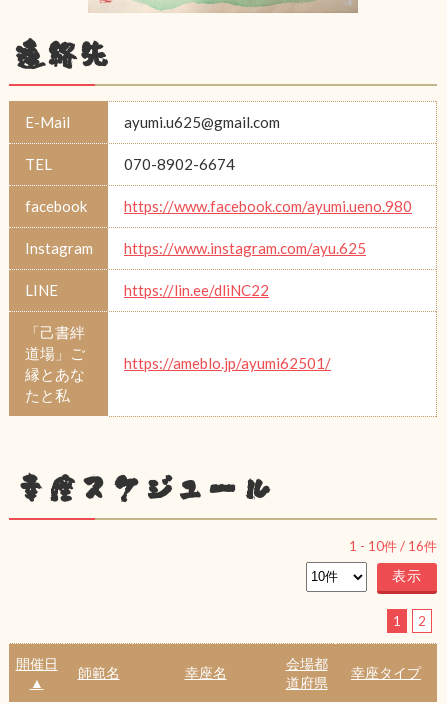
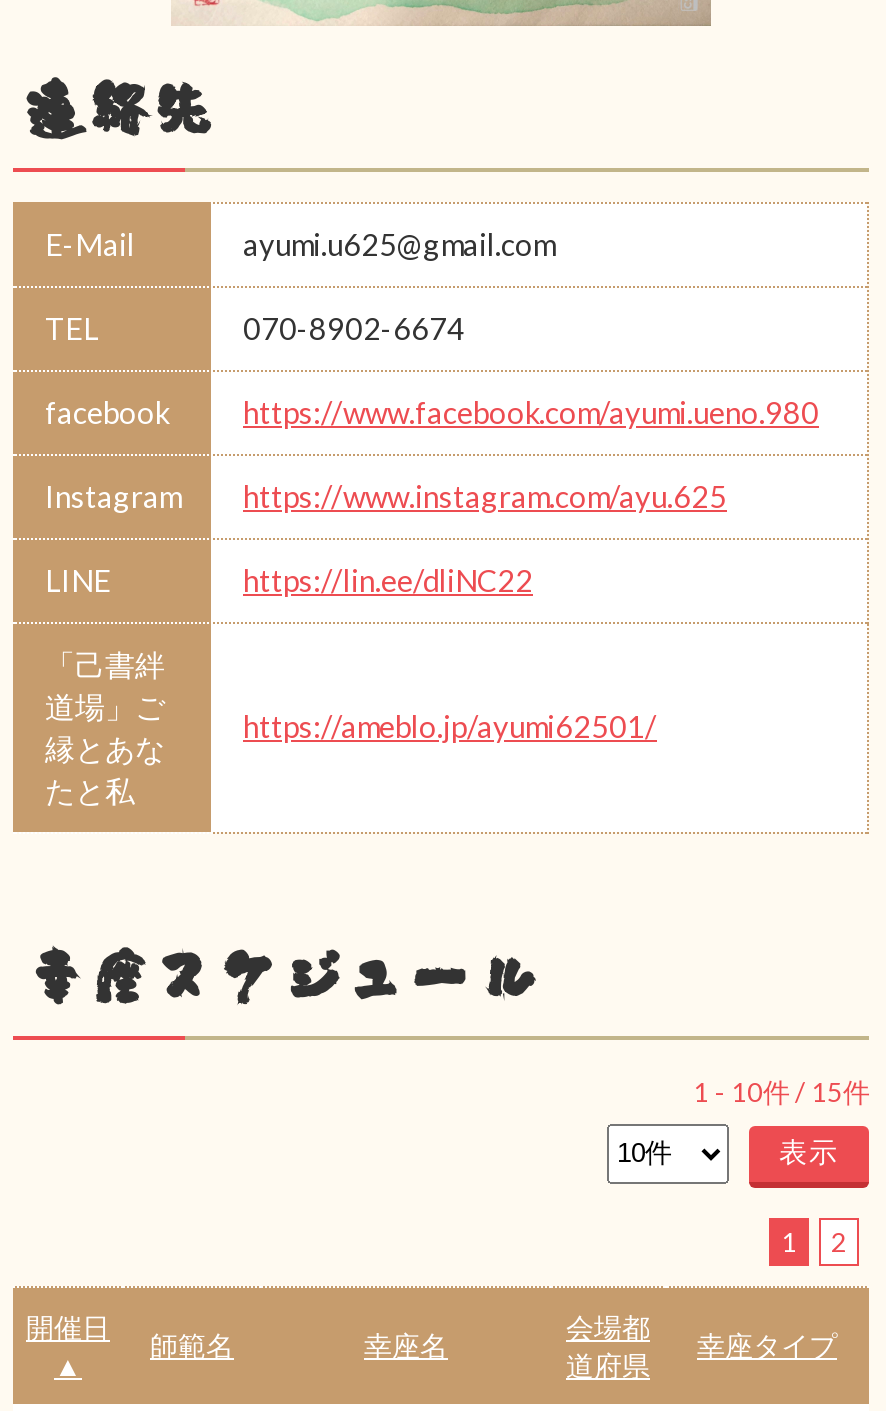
- 1 - 10件 / 16件
+ 1 - 10件 / 15件
